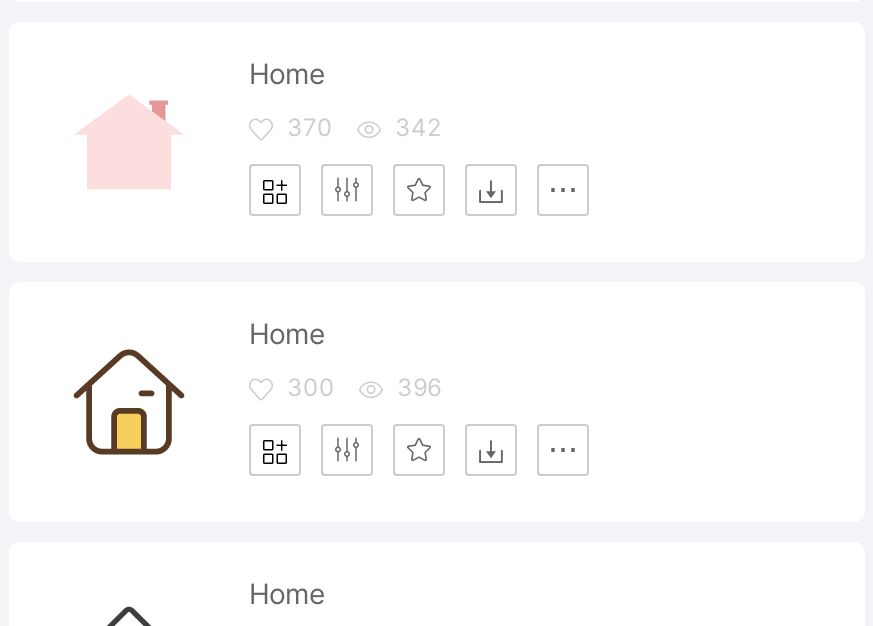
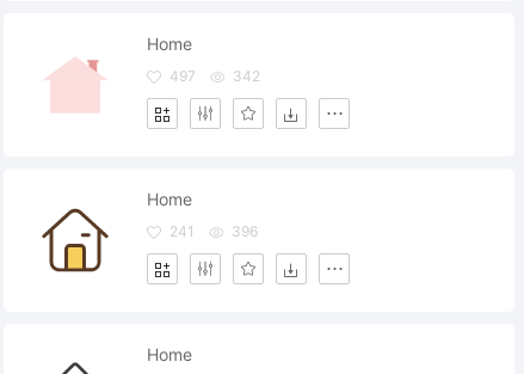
- 370
+ 497

- 300
+ 241
